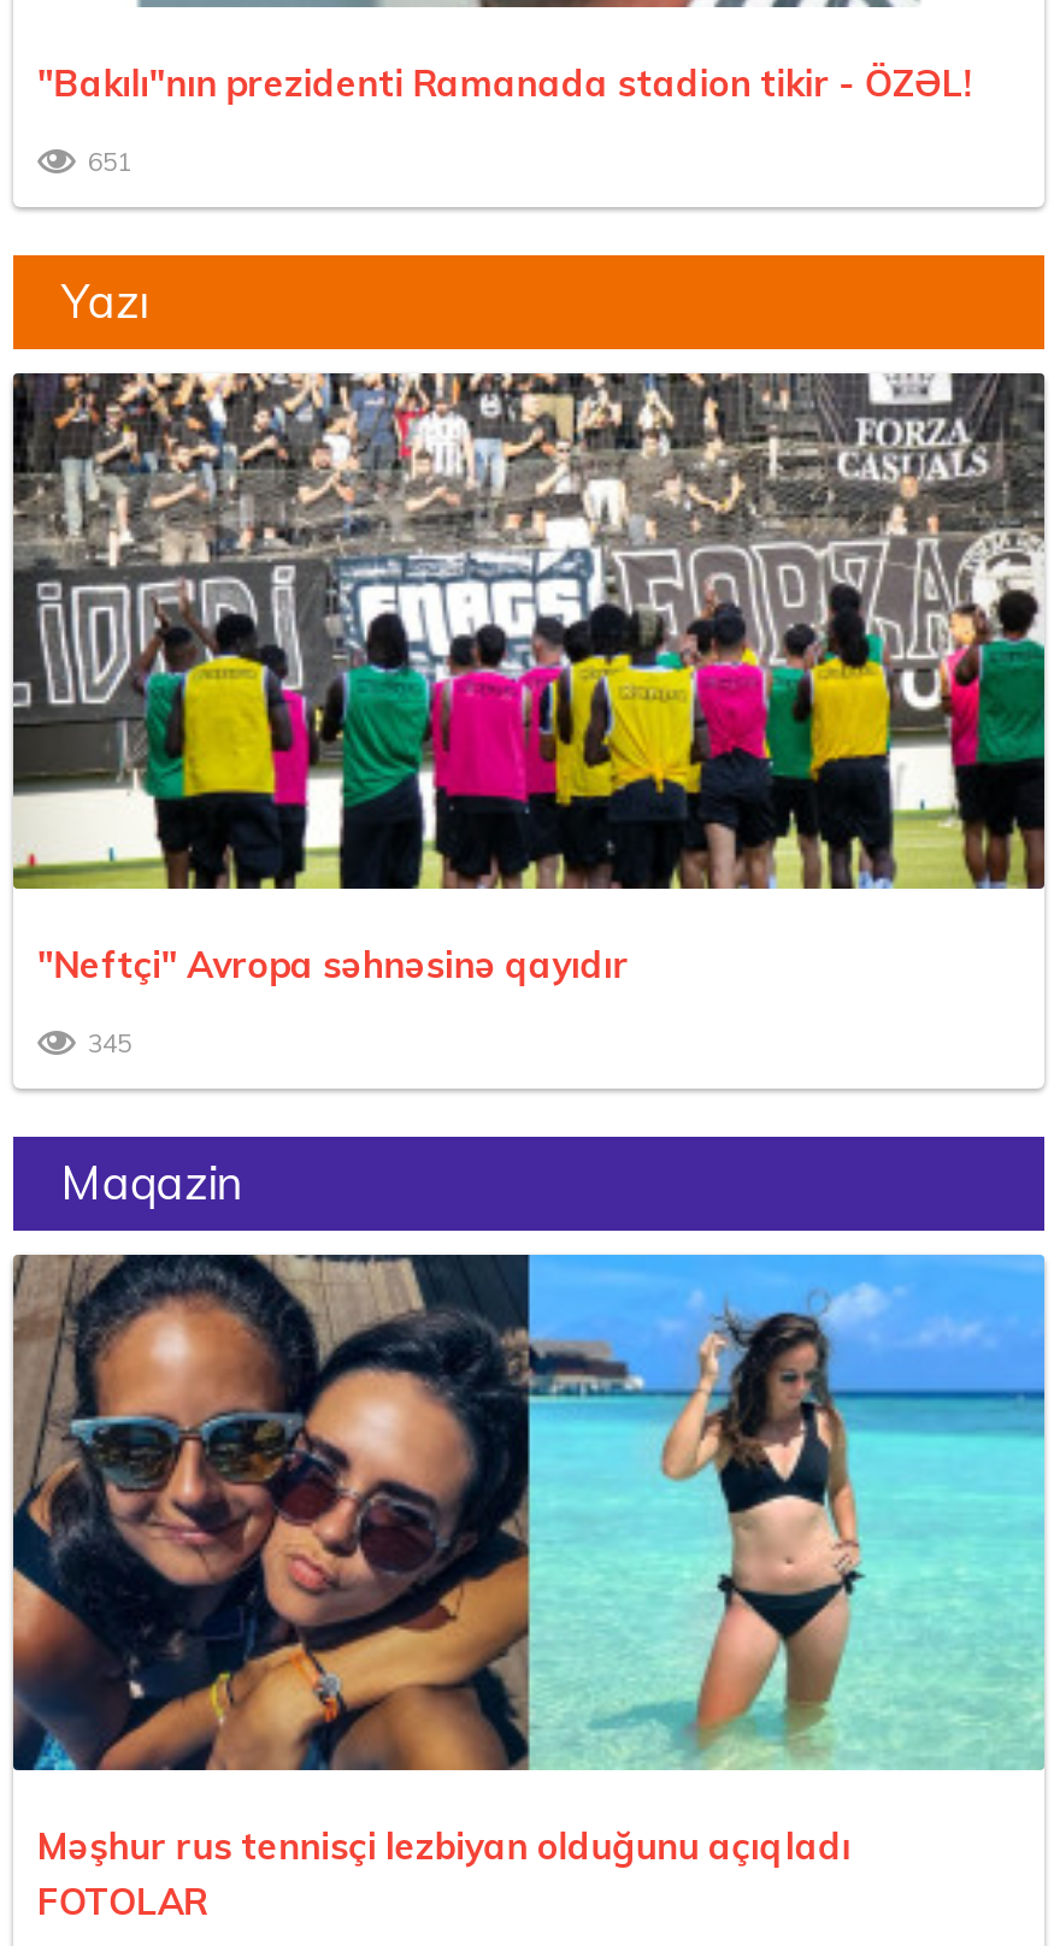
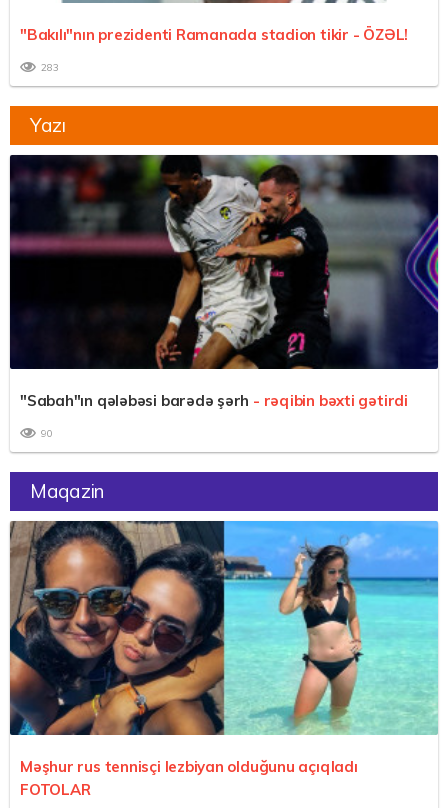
- 651
+ 283

- [image]
- "Neftçi" Avropa səhnəsinə qayıdır
+ [image]
+ "Sabah"ın qələbəsi barədə şərh - rəqibin bəxti gətirdi

- 345
+ 90
